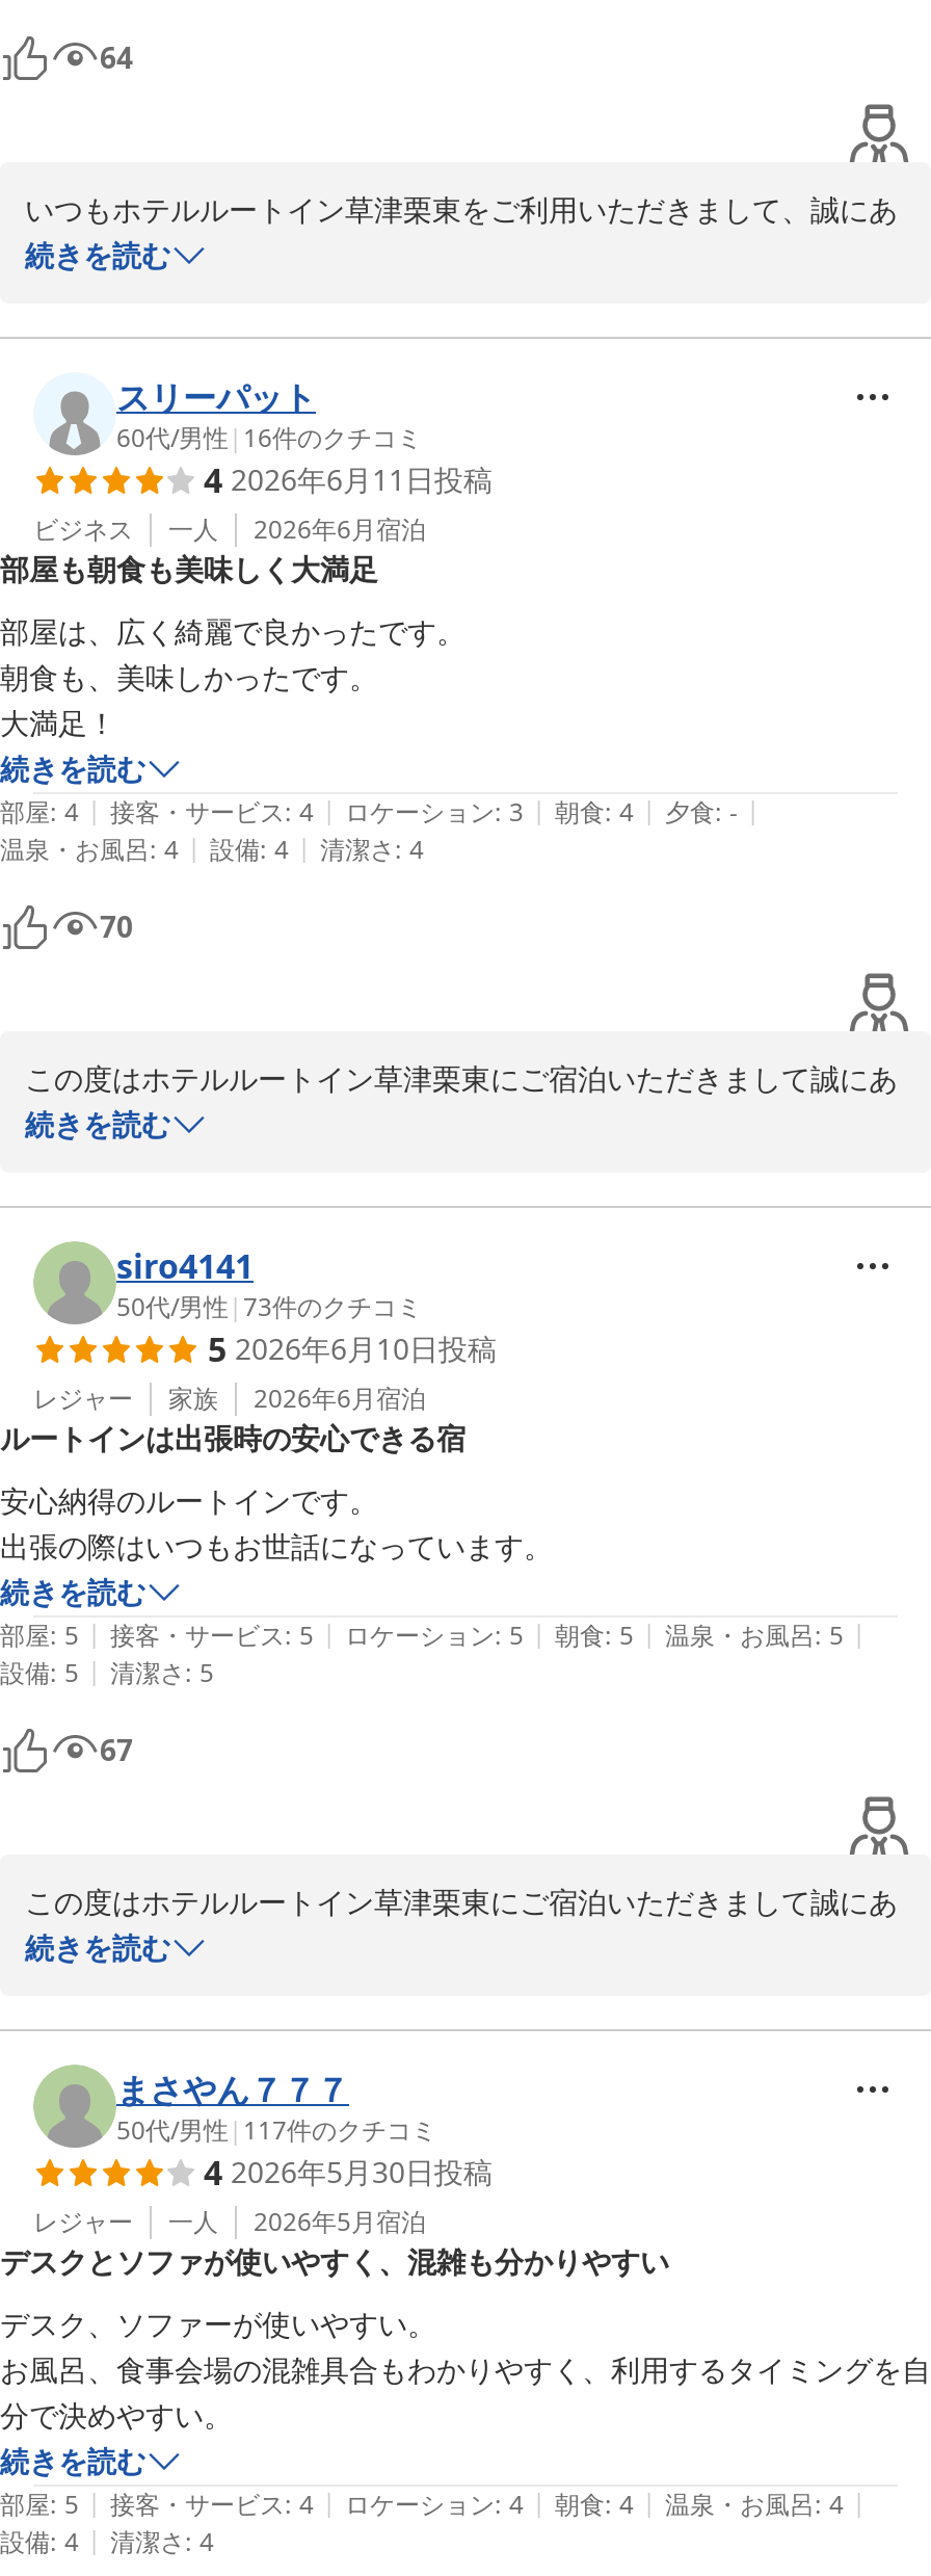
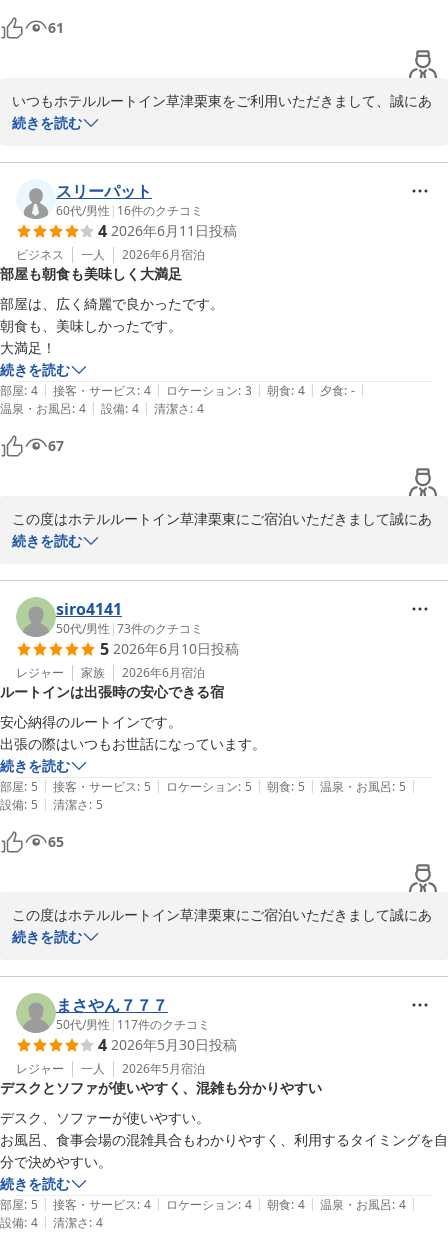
- 64
+ 61

- 70
+ 67

- 67
+ 65
